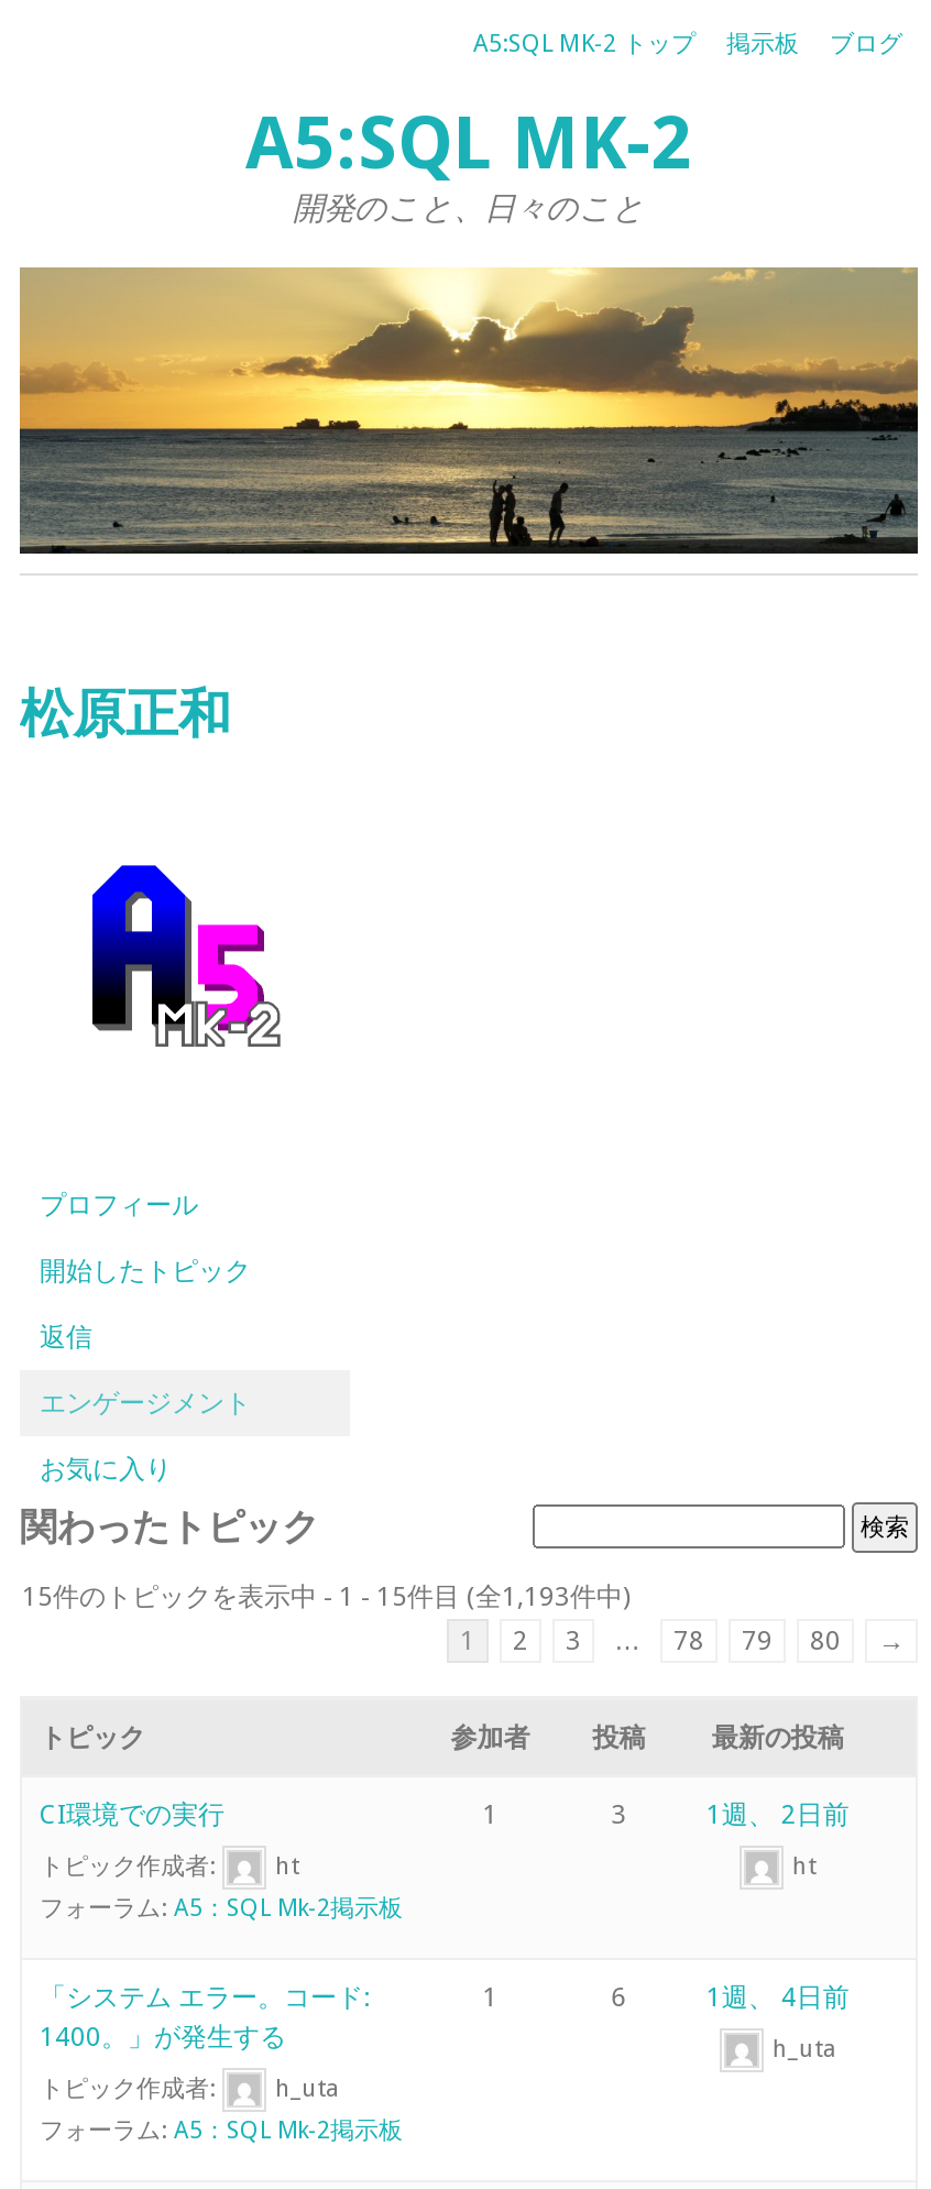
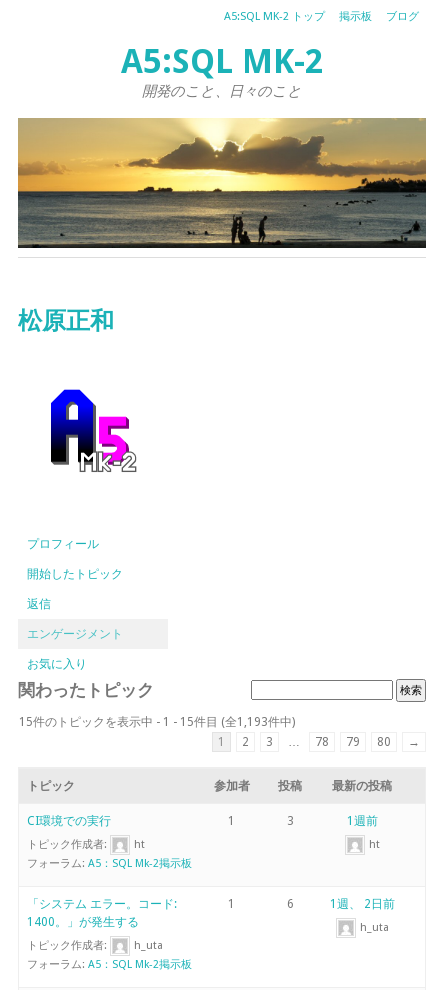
- 1週、 2日前
+ 1週前

- 1週、 4日前
+ 1週、 2日前
